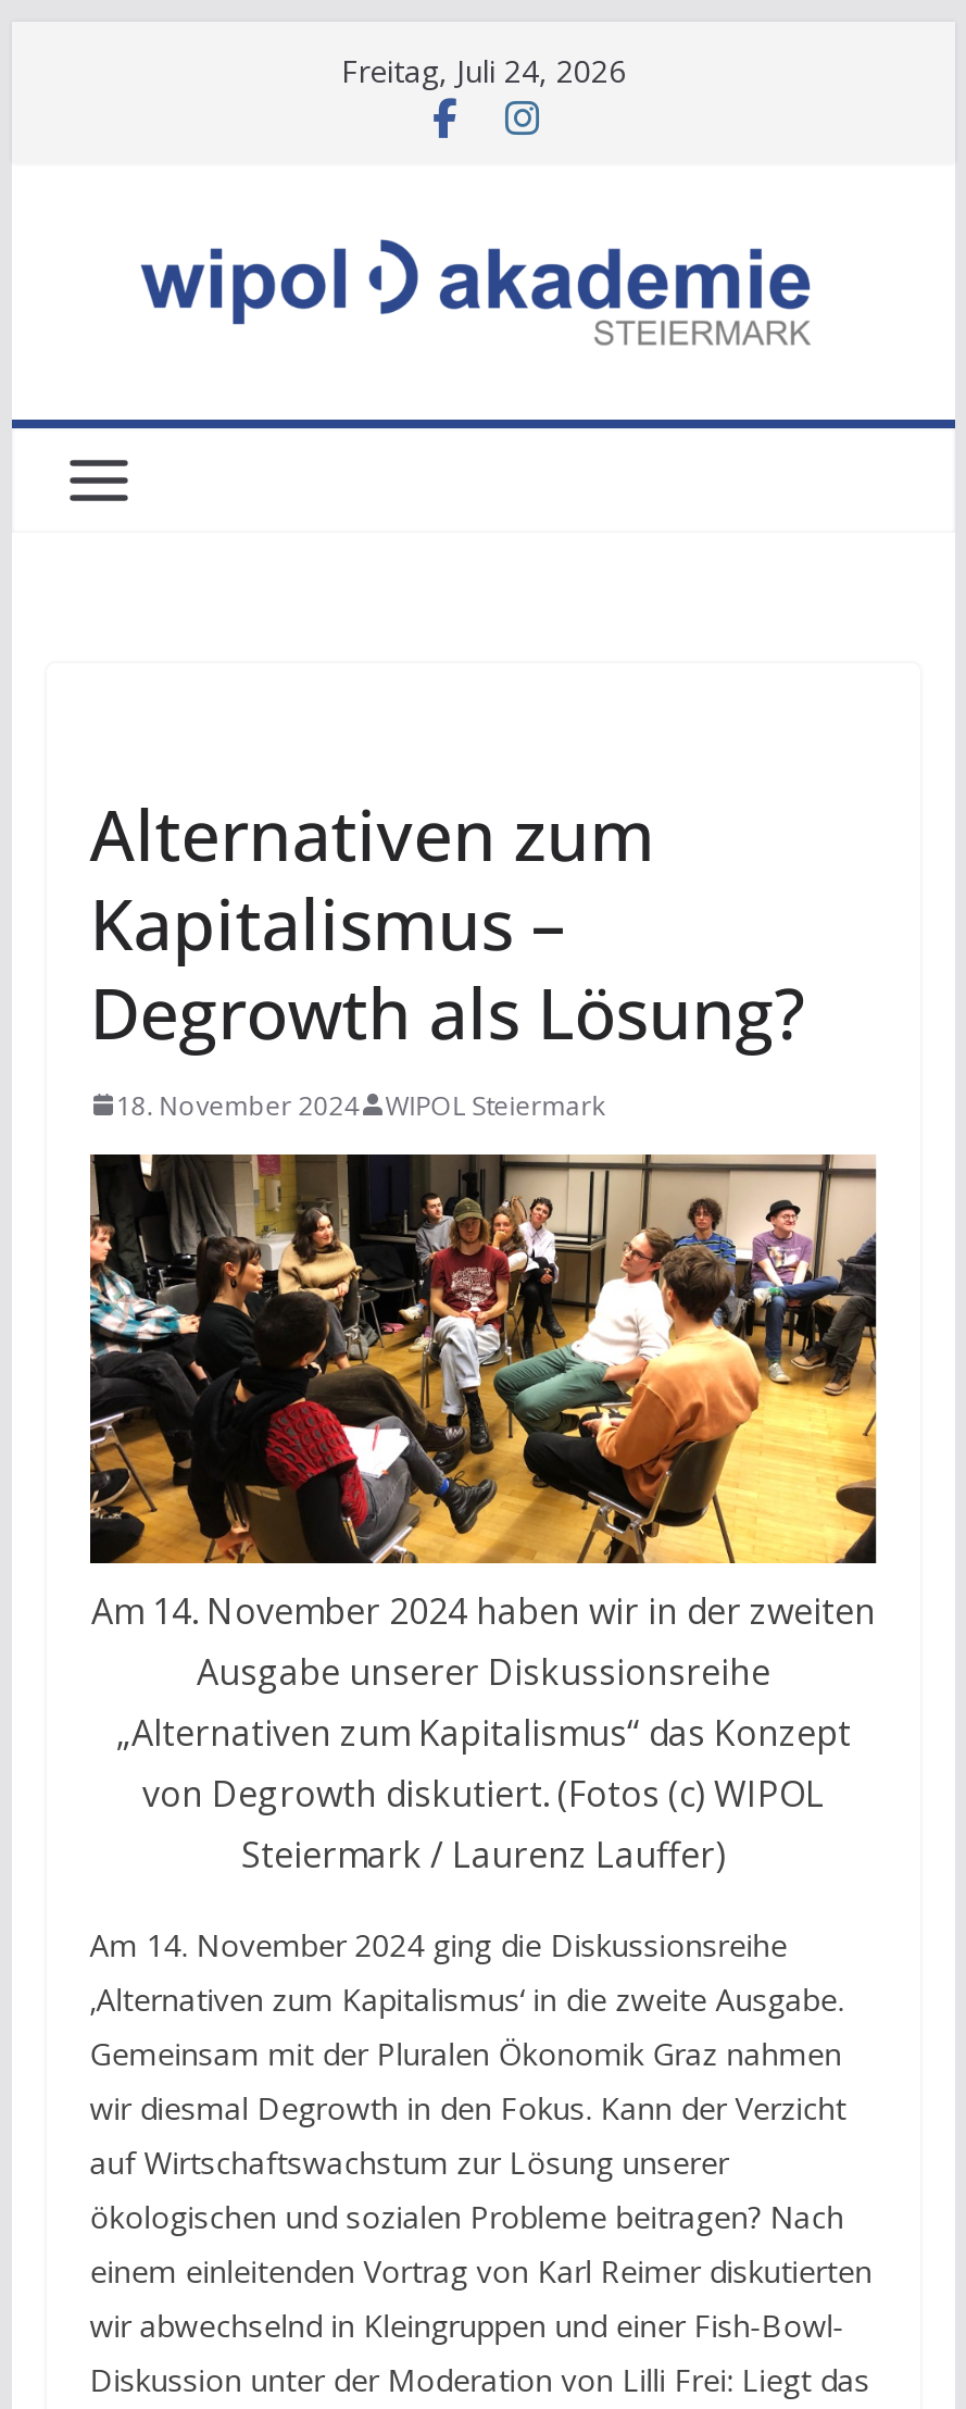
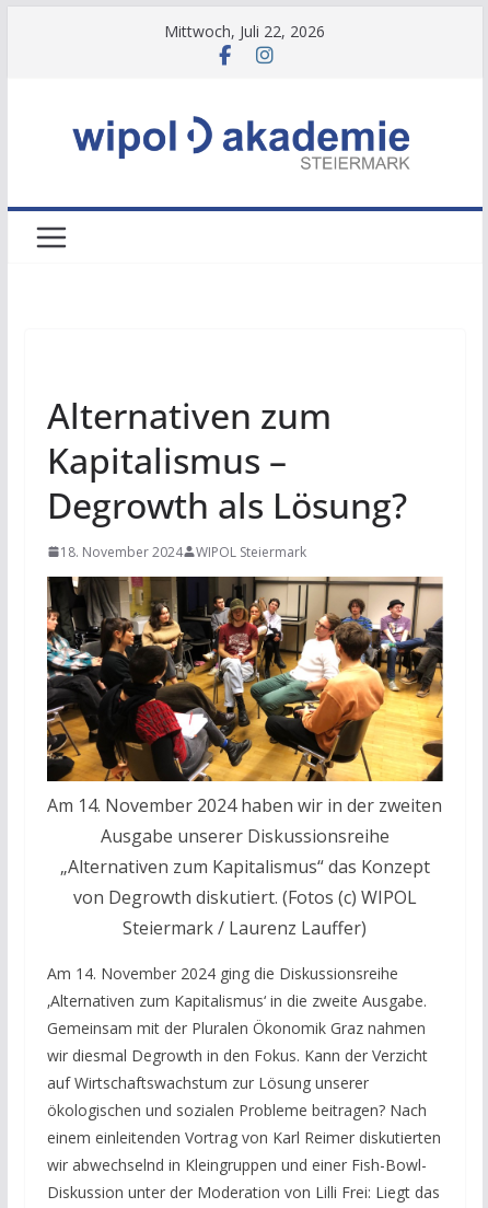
- Freitag, Juli 24, 2026
+ Mittwoch, Juli 22, 2026
